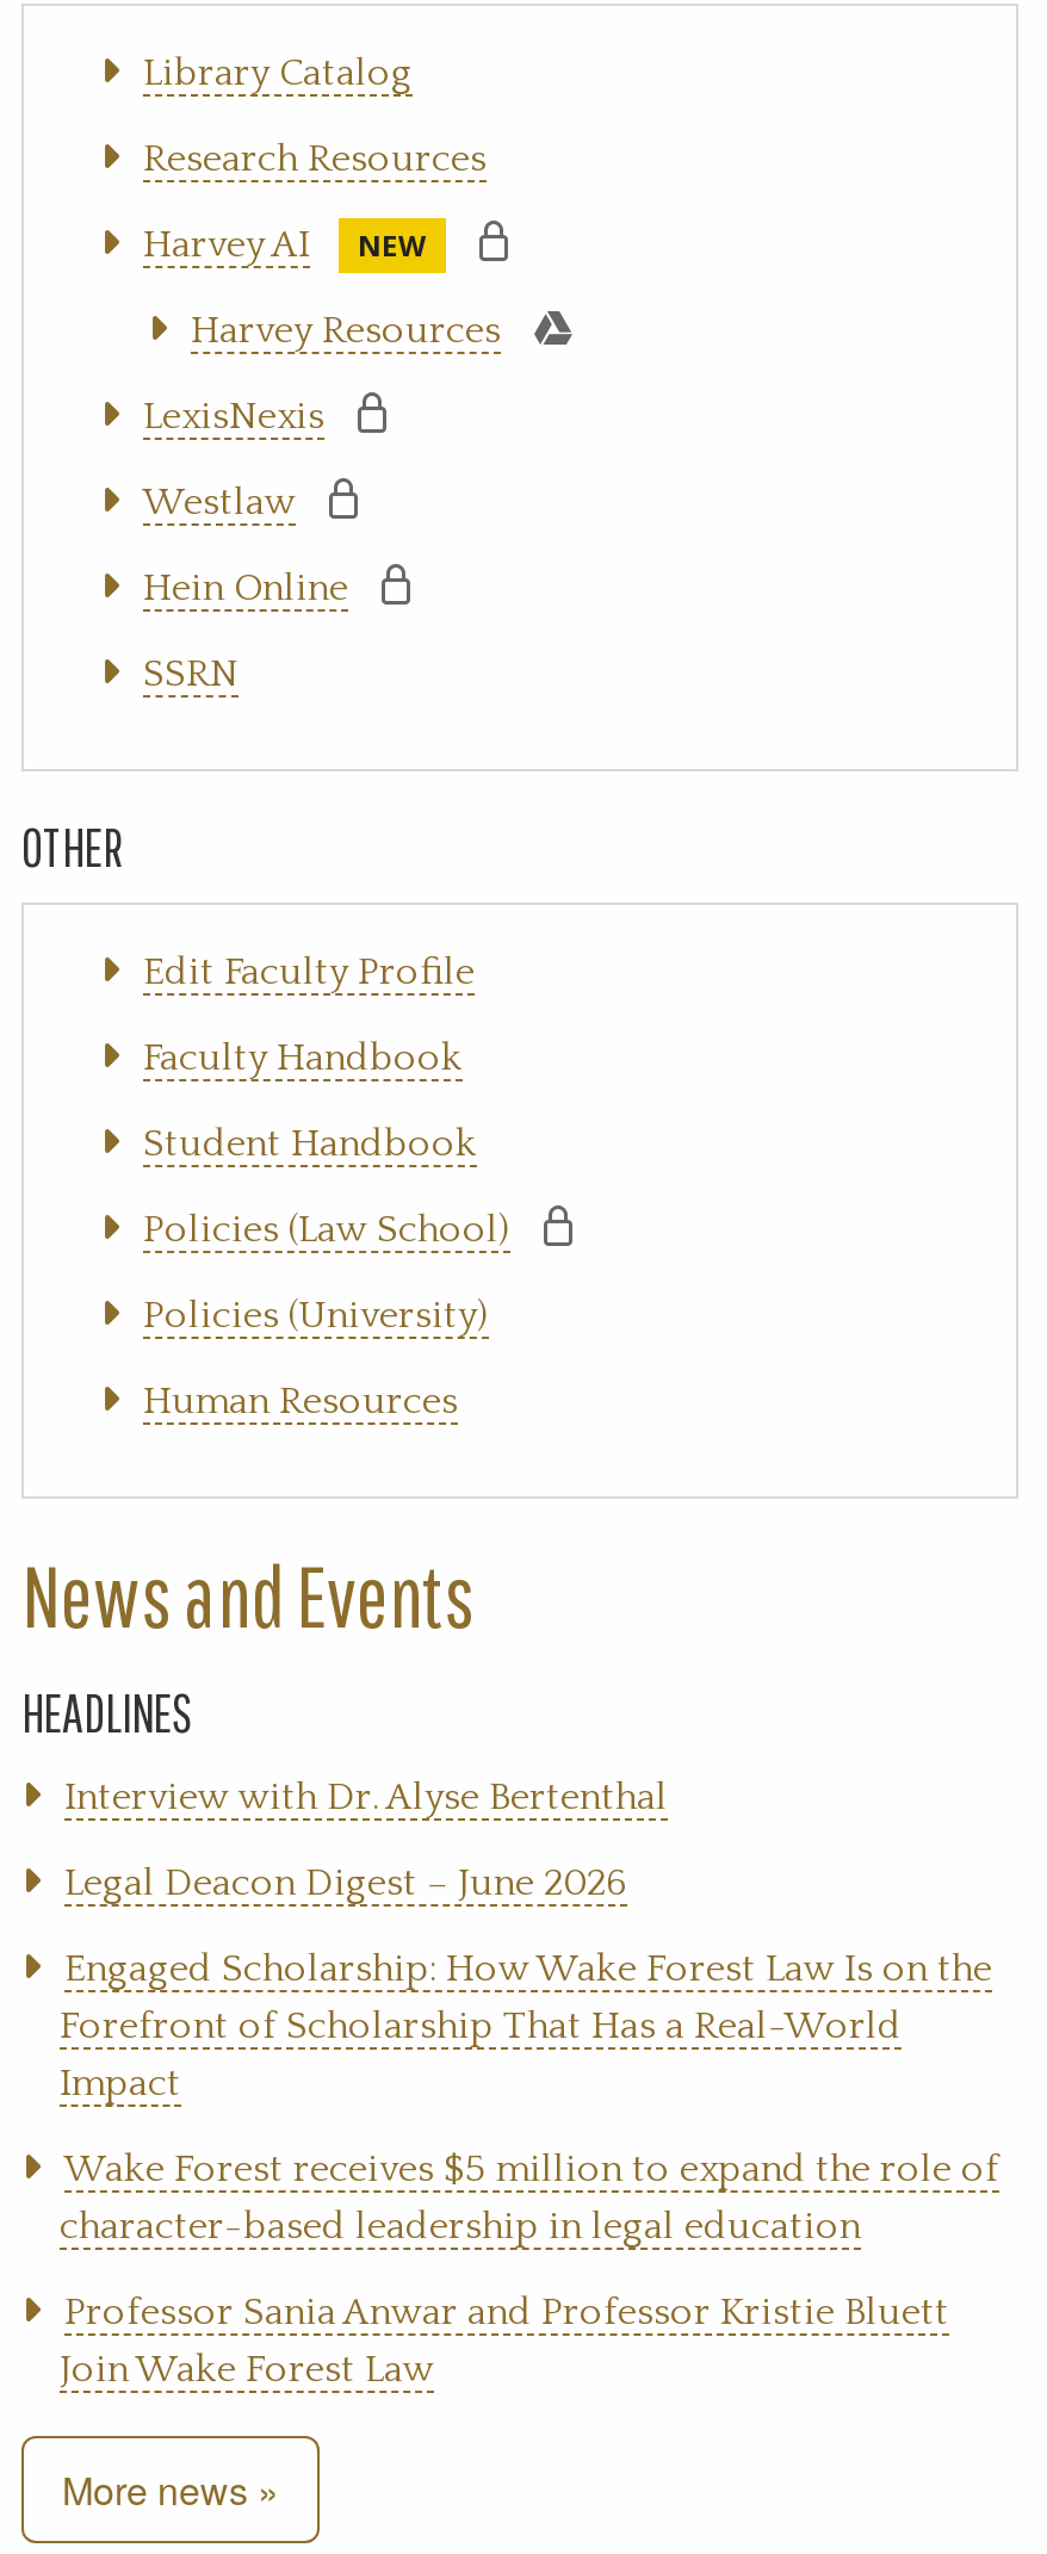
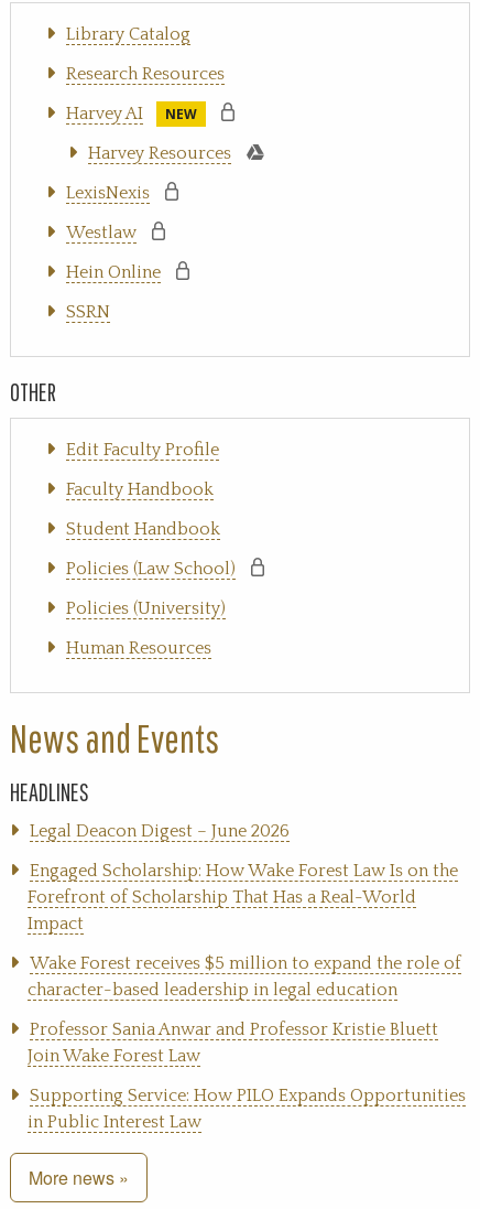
- Interview with Dr. Alyse Bertenthal

moved up: Legal Deacon Digest – June 2026 | Engaged Scholarship: How Wake Forest Law Is on the | Forefront of Scholarship That Has a Real-World | Impact | Wake Forest receives $5 million to expand the role of | character-based leadership in legal education | Professor Sania Anwar and Professor Kristie Bluett | Join Wake Forest Law

+ Supporting Service: How PILO Expands Opportunities
+ in Public Interest Law
